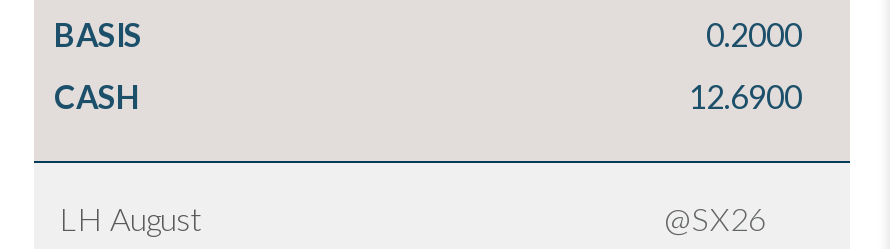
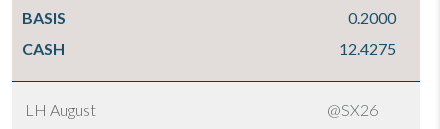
- 12.6900
+ 12.4275
